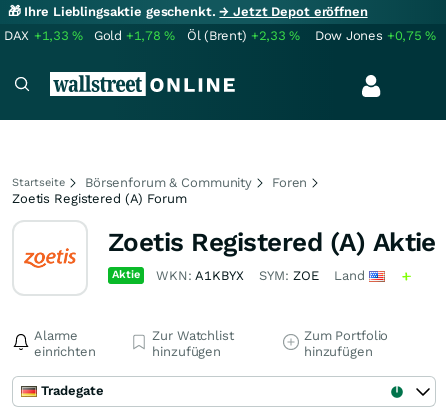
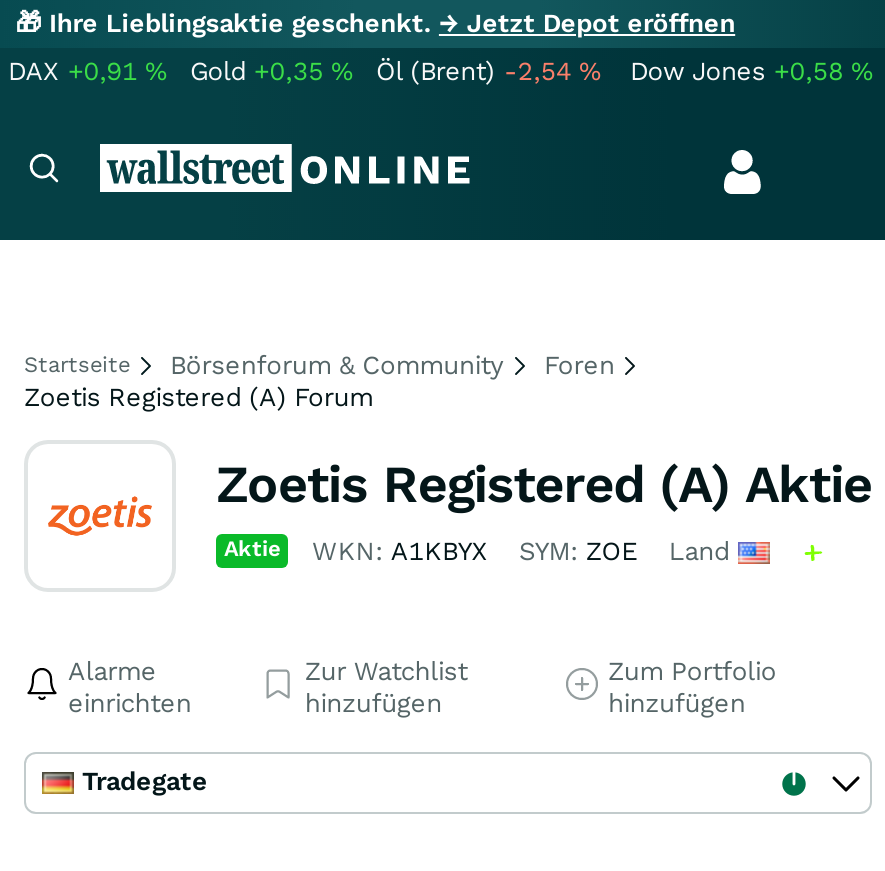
- DAX +1,33%
+ DAX +0,91%

- Gold +1,78%
+ Gold +0,35%

- Öl (Brent) +2,33%
+ Öl (Brent) -2,54%

- Dow Jones +0,75%
+ Dow Jones +0,58%
